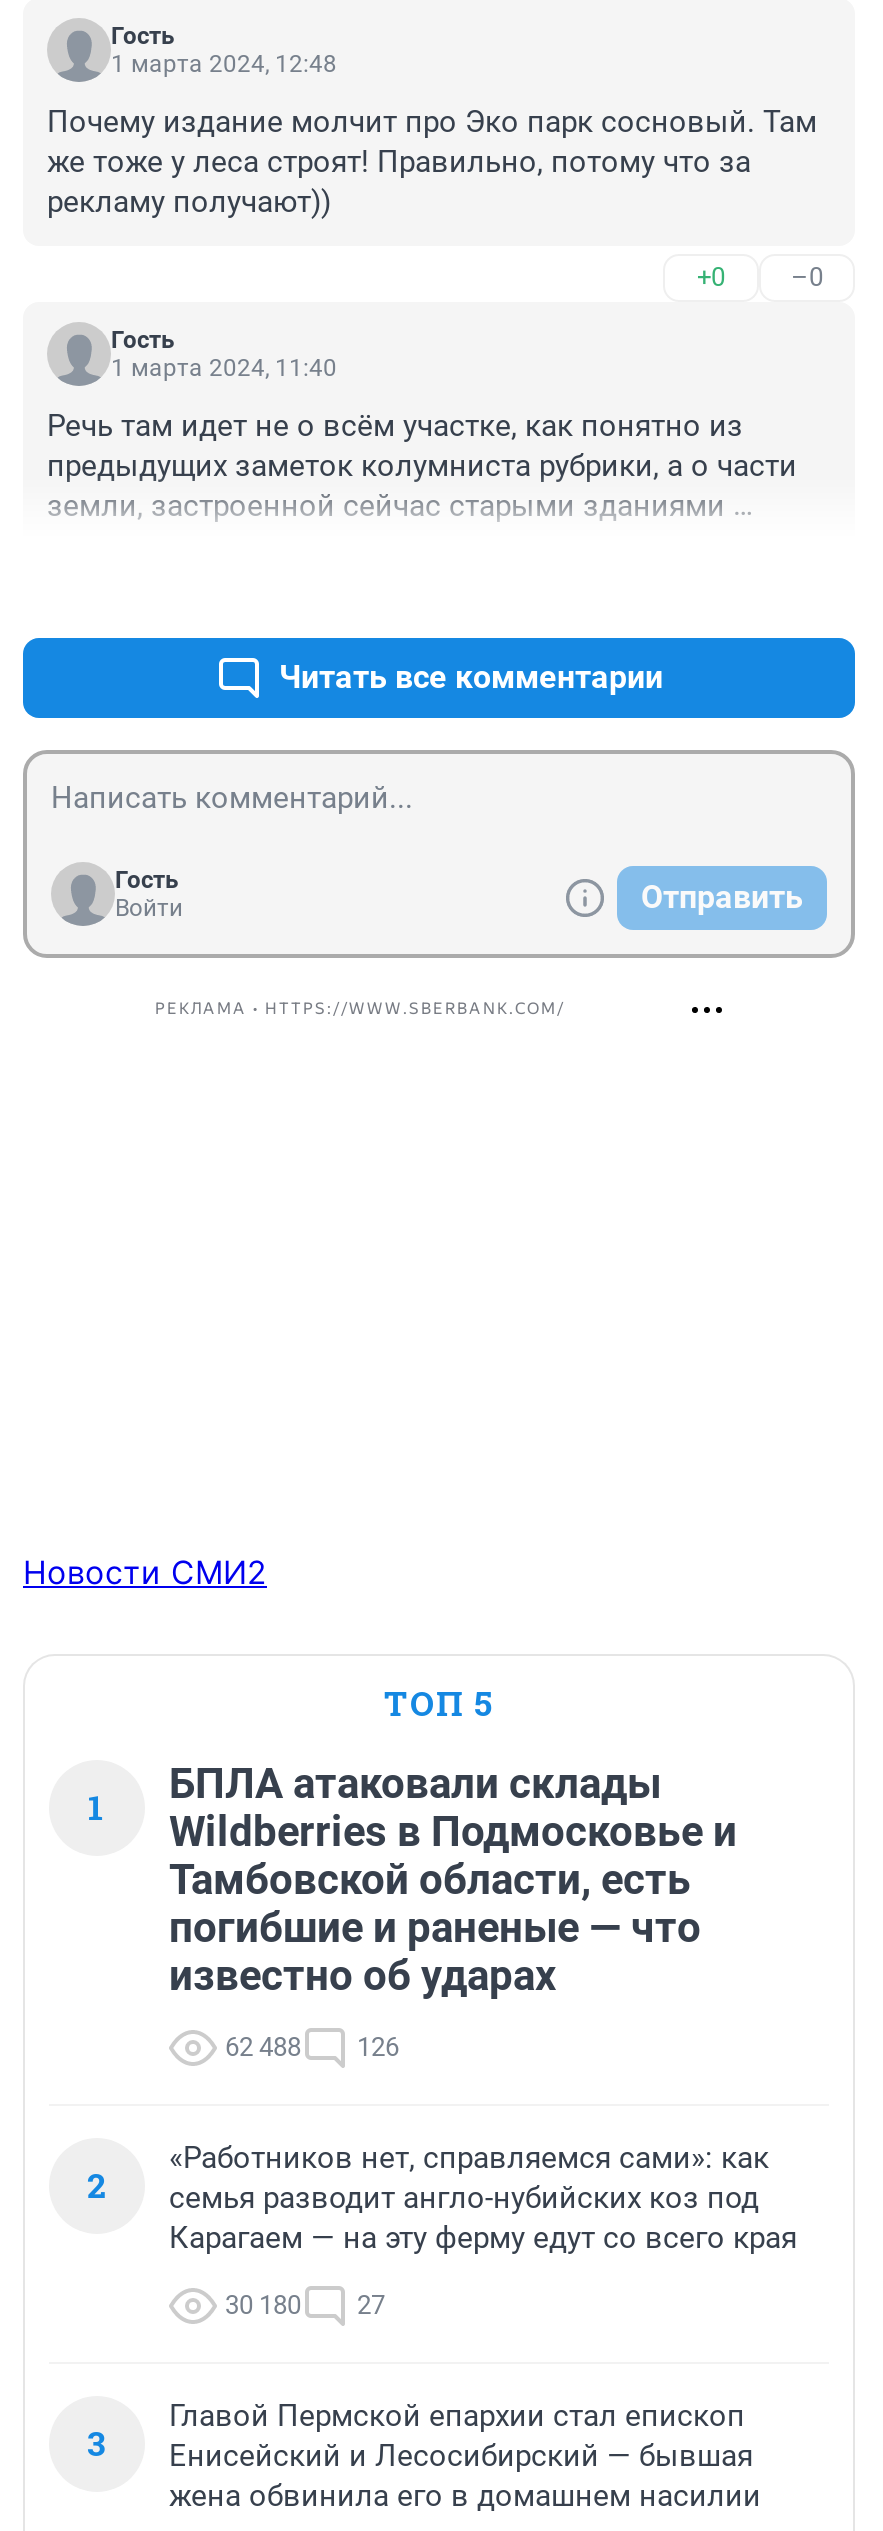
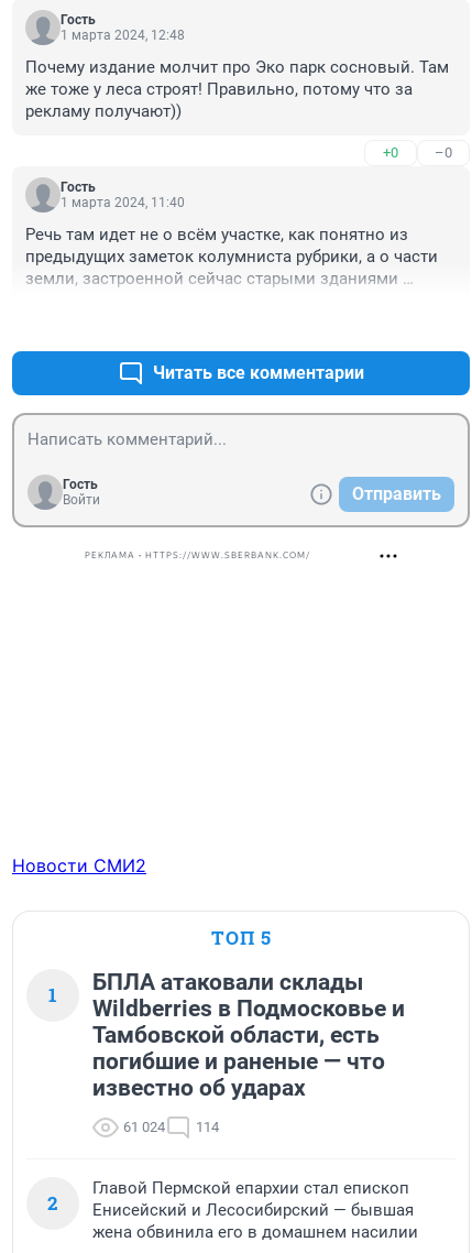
- 62 488
+ 61 024

- 126
+ 114

- «Работников нет, справляемся сами»: как
- семья разводит англо-нубийских коз под
- Карагаем — на эту ферму едут со всего края
- 30 180
- 27
- 3
